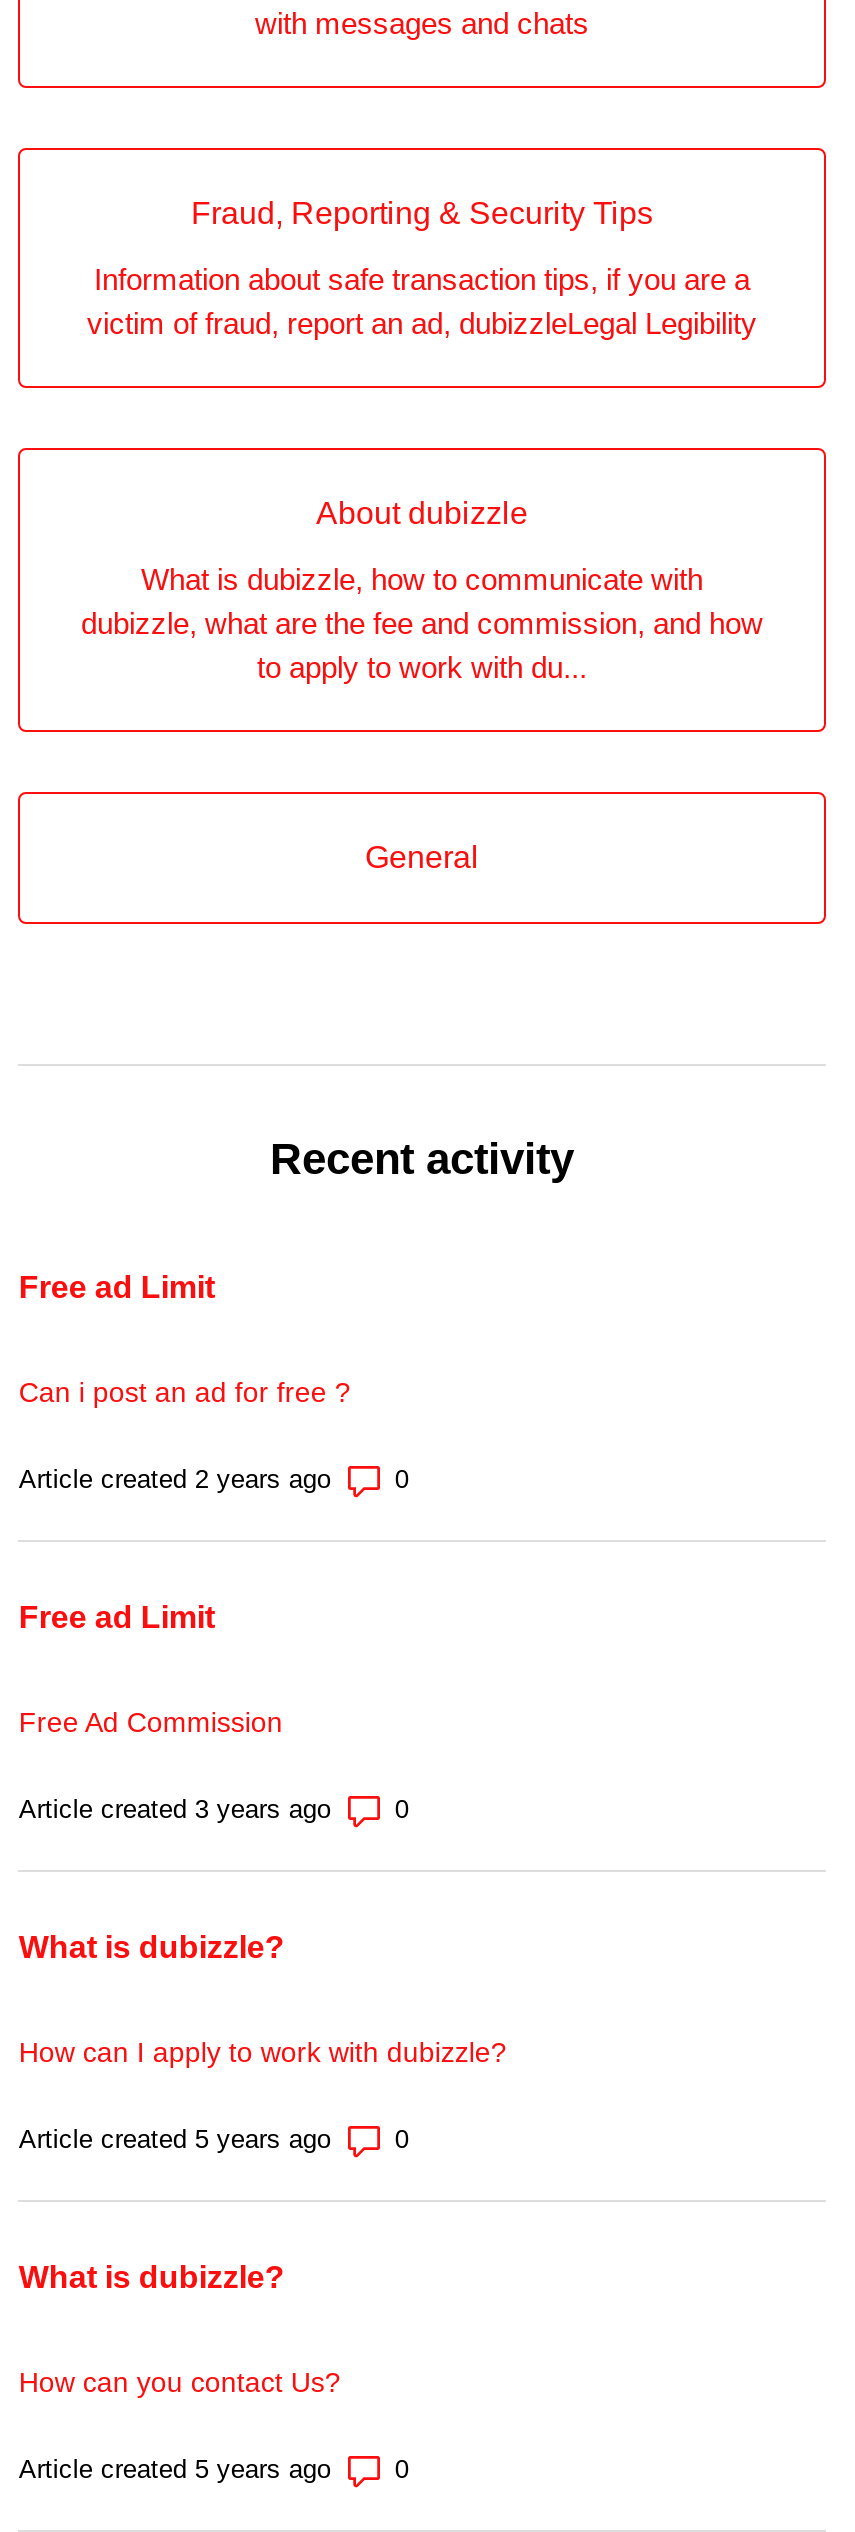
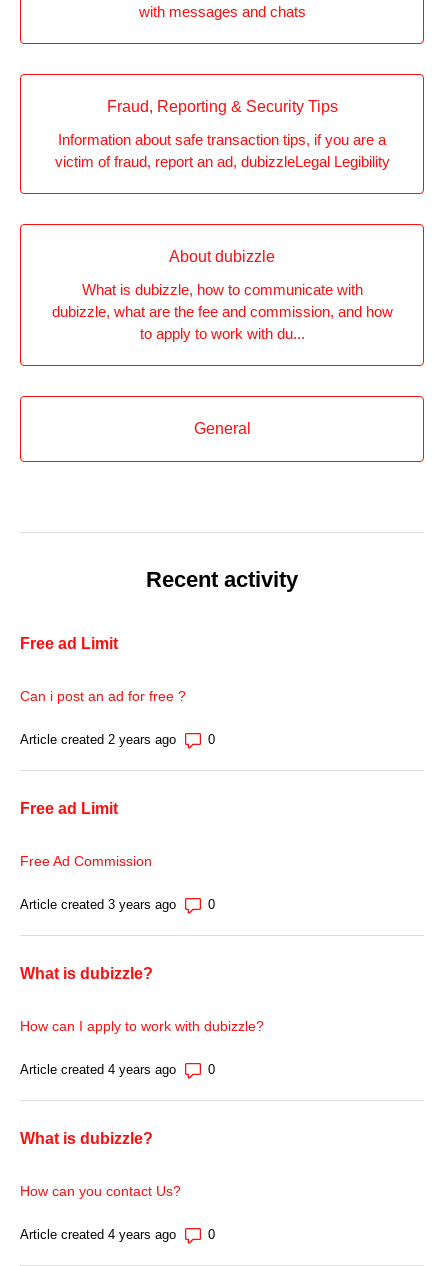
- Article created 5 years ago
+ Article created 4 years ago

- Article created 5 years ago
+ Article created 4 years ago
